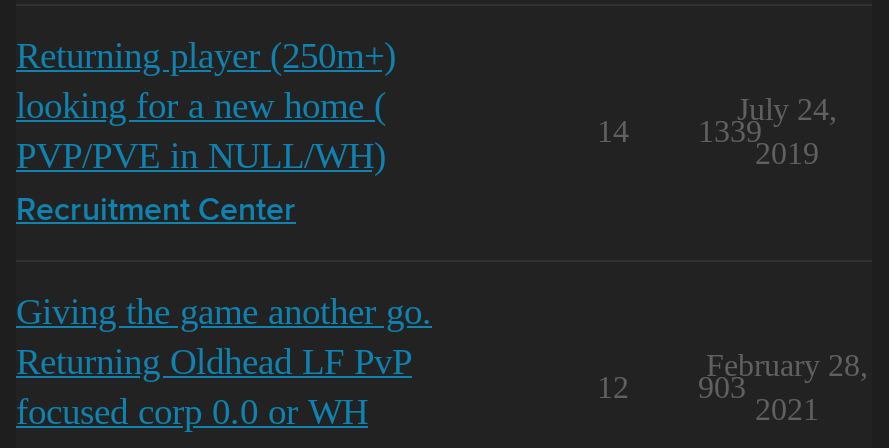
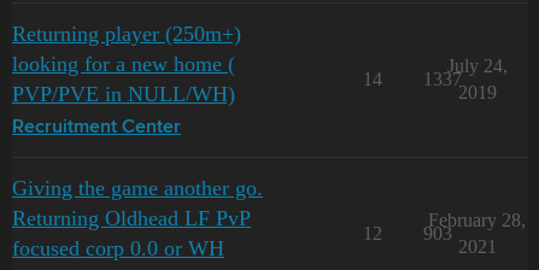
- 1339
+ 1337
